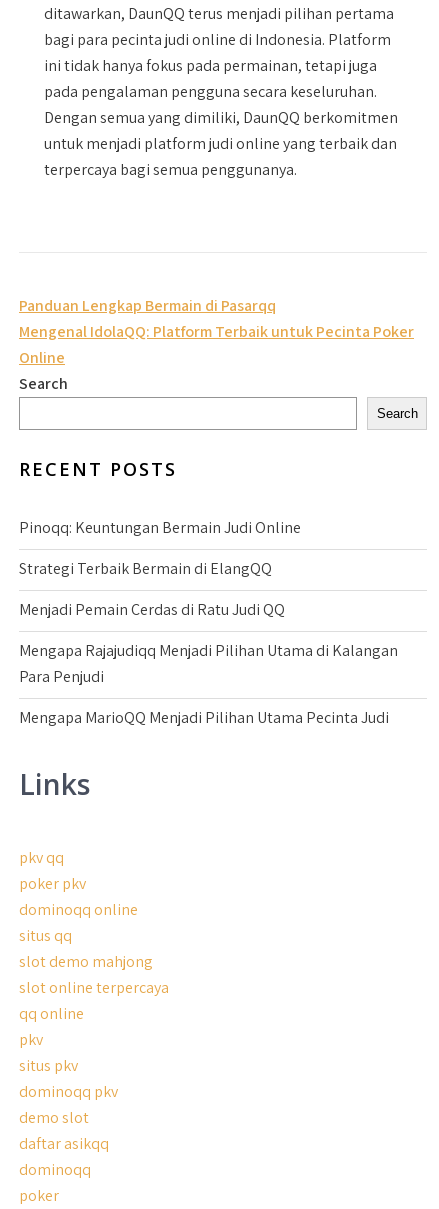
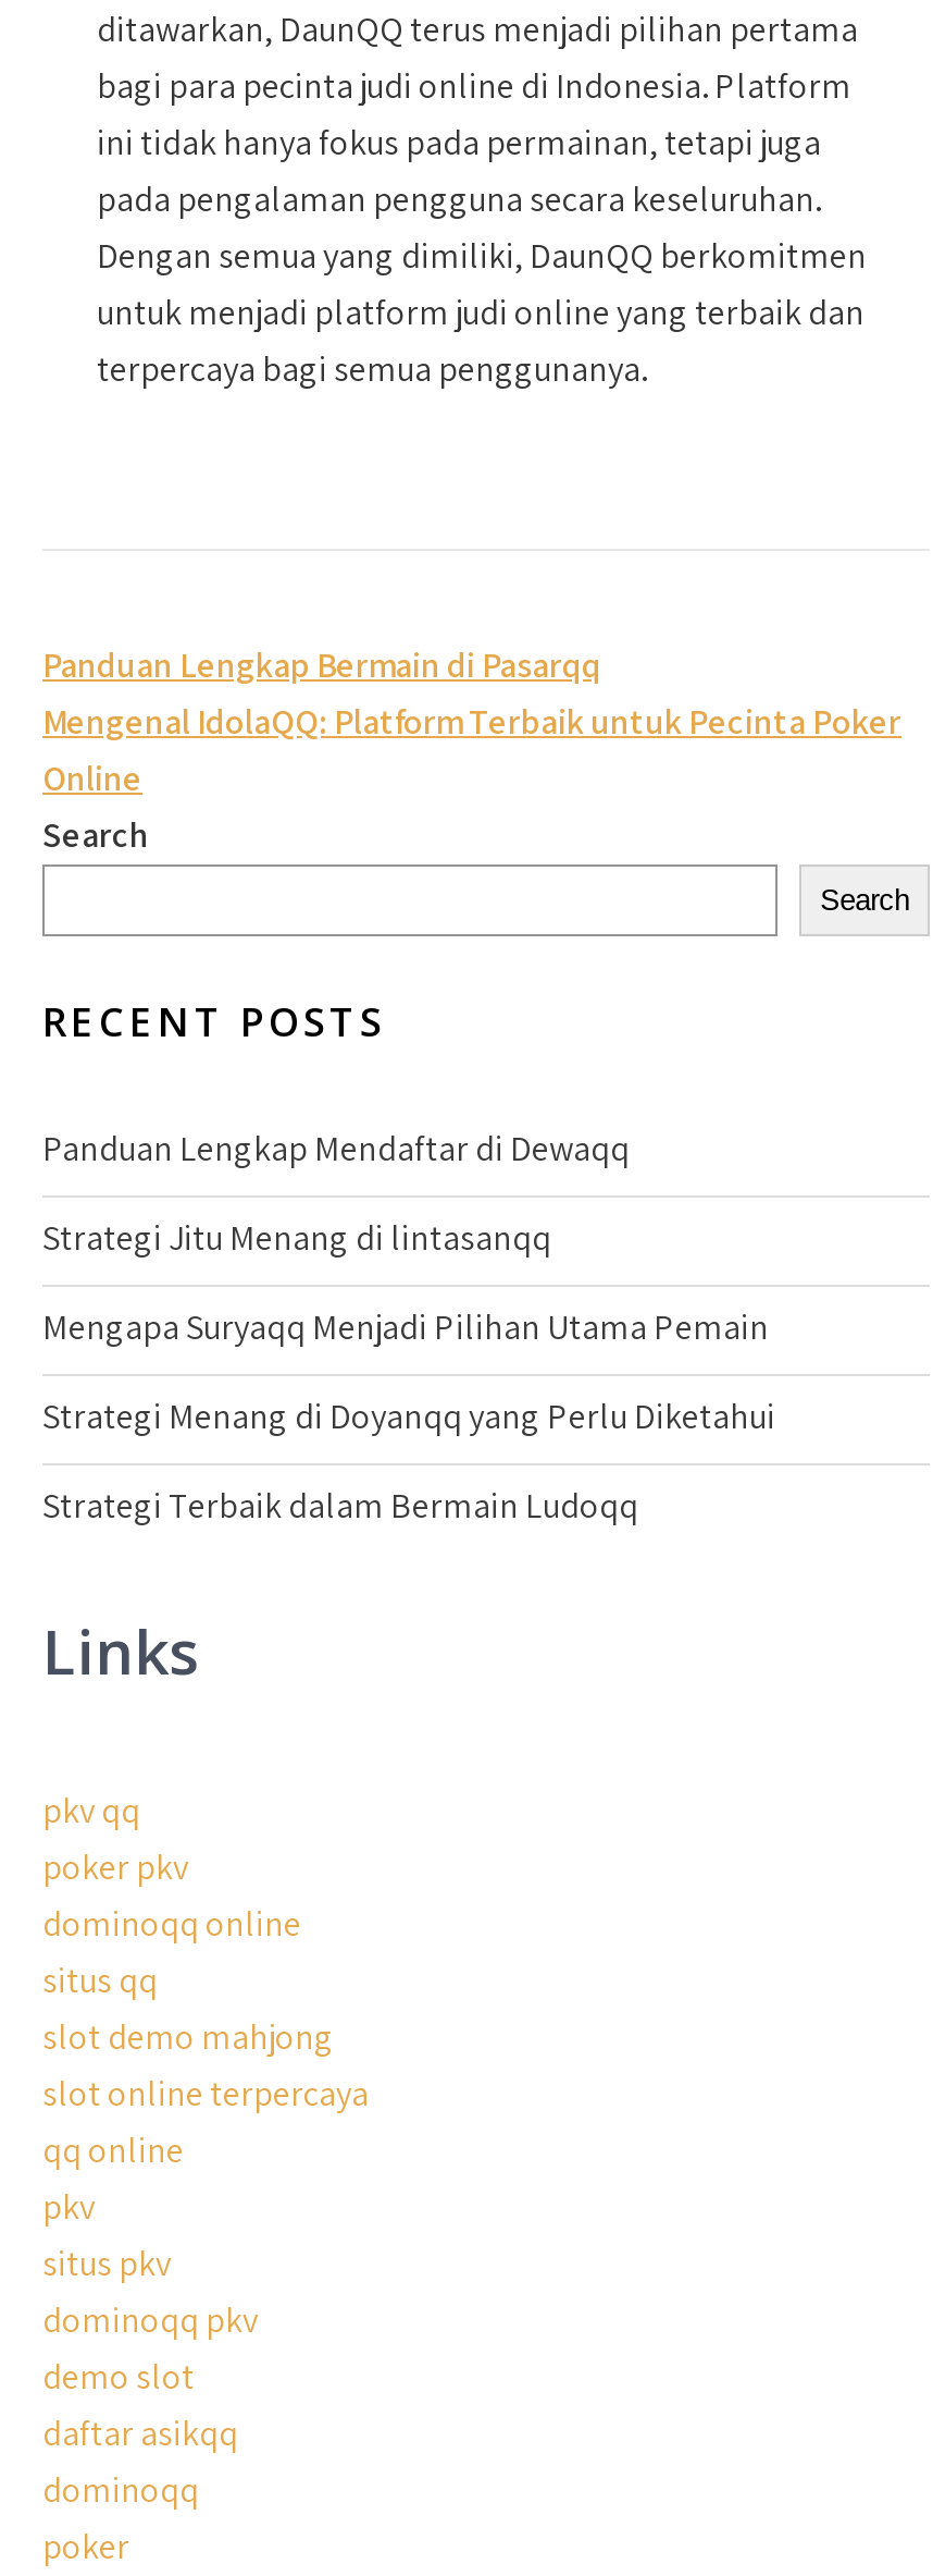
- Pinoqq: Keuntungan Bermain Judi Online
+ Panduan Lengkap Mendaftar di Dewaqq

- Strategi Terbaik Bermain di ElangQQ
+ Strategi Jitu Menang di lintasanqq

- Menjadi Pemain Cerdas di Ratu Judi QQ
+ Mengapa Suryaqq Menjadi Pilihan Utama Pemain

- Mengapa Rajajudiqq Menjadi Pilihan Utama di Kalangan
- Para Penjudi
+ Strategi Menang di Doyanqq yang Perlu Diketahui

- Mengapa MarioQQ Menjadi Pilihan Utama Pecinta Judi
+ Strategi Terbaik dalam Bermain Ludoqq
